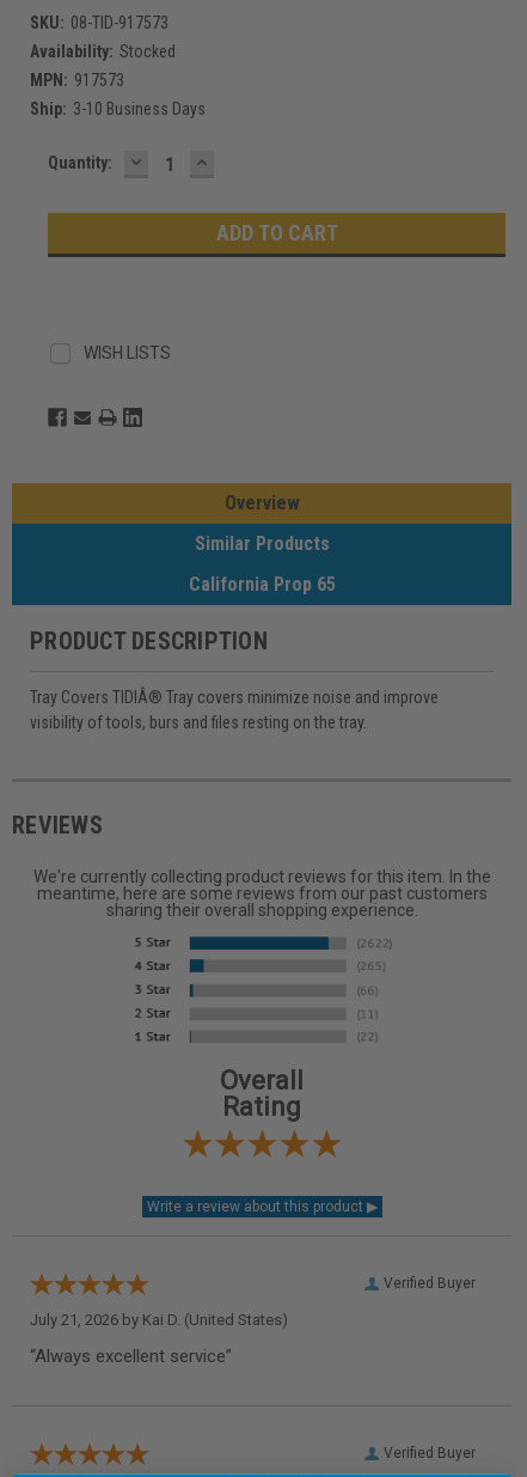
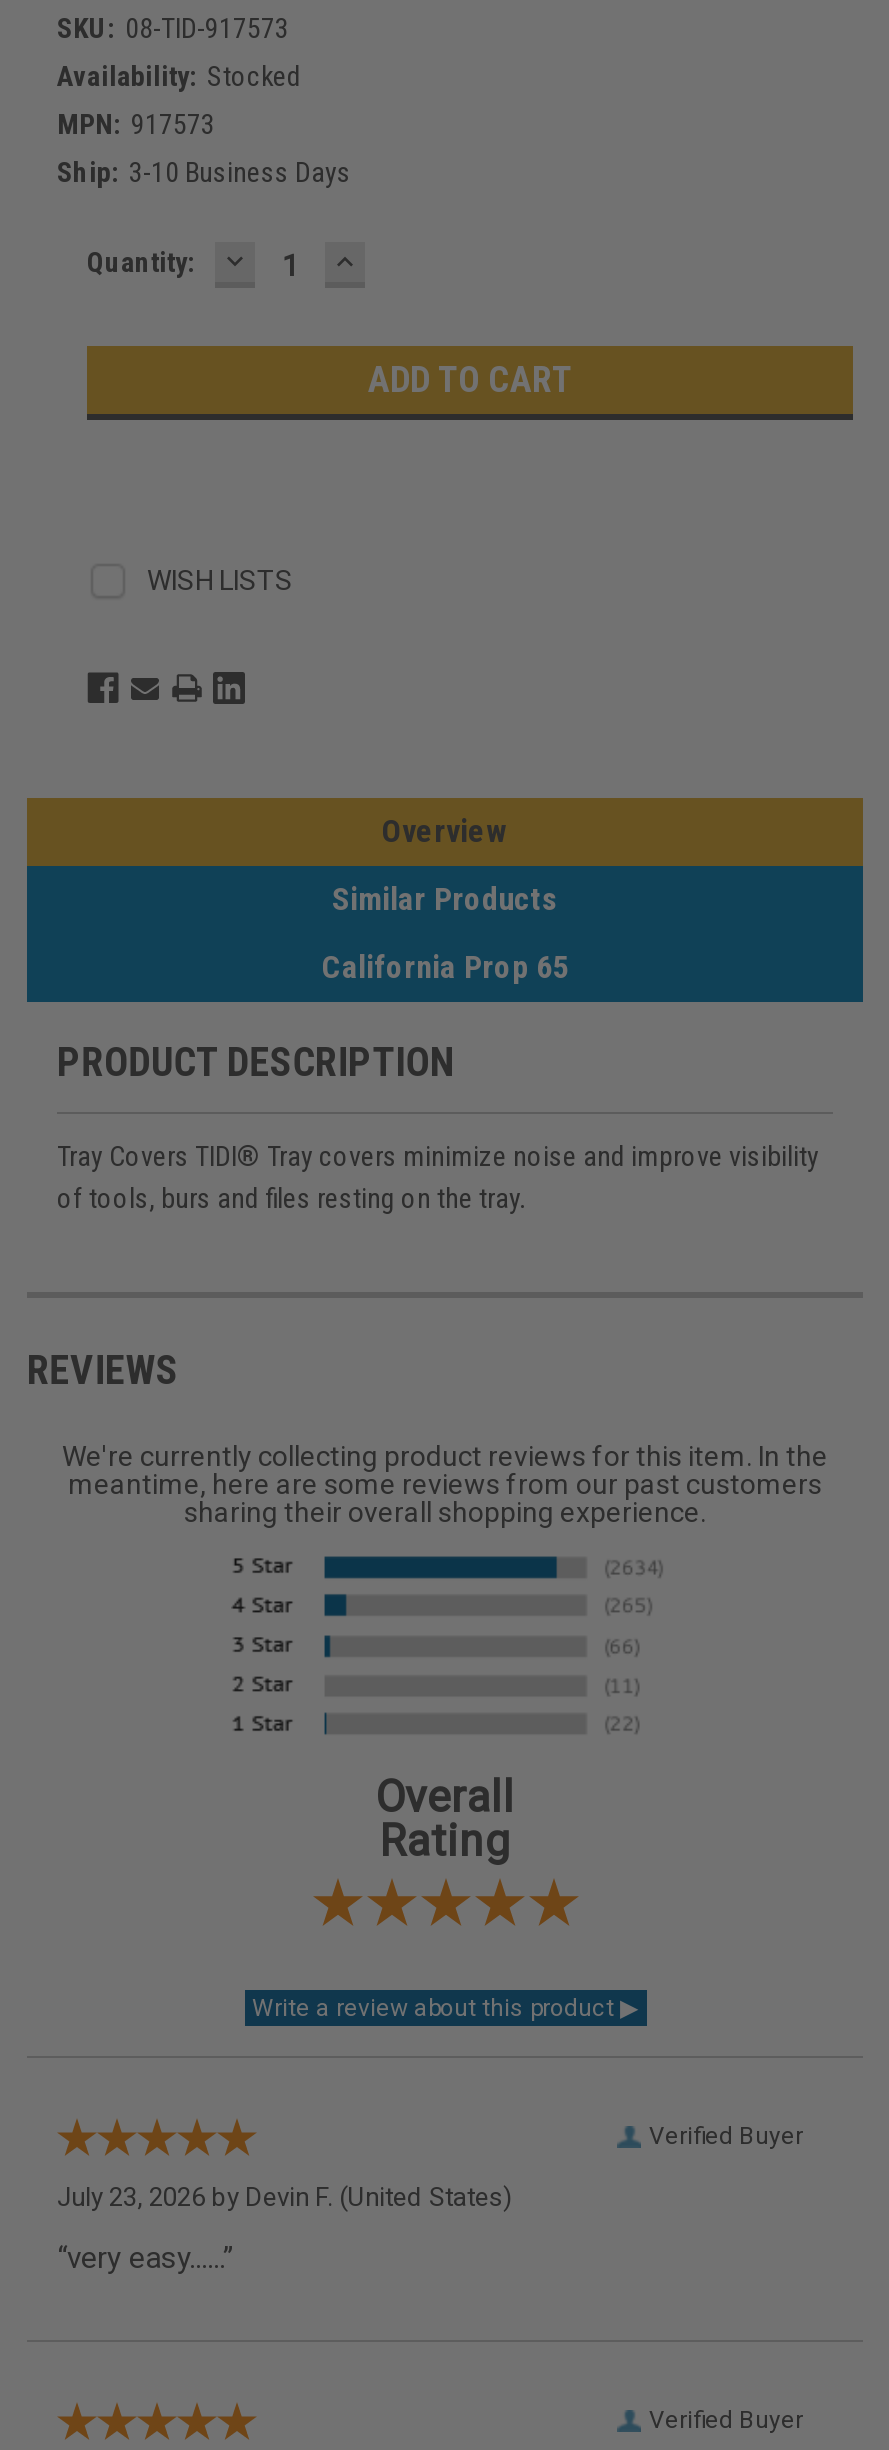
- Tray Covers TIDIÂ® Tray covers minimize noise and improve
- visibility of tools, burs and files resting on the tray.
+ Tray Covers TIDI® Tray covers minimize noise and improve visibility
+ of tools, burs and files resting on the tray.

- July 21, 2026 by Kai D. (United States)
+ July 23, 2026 by Devin F. (United States)

- “Always excellent service”
+ “very easy......”
